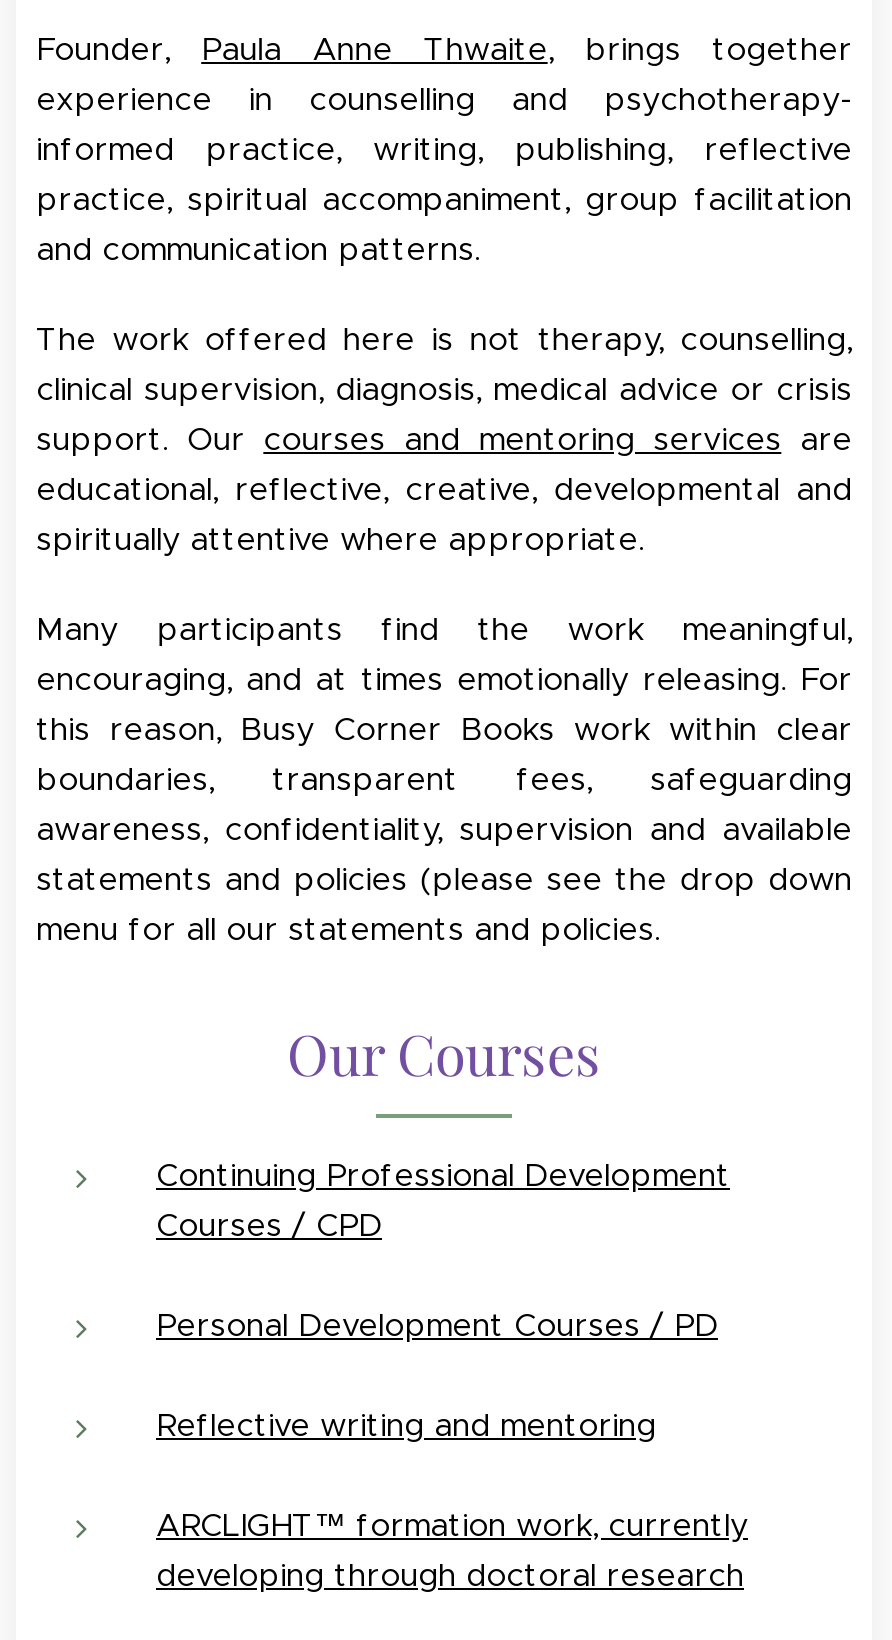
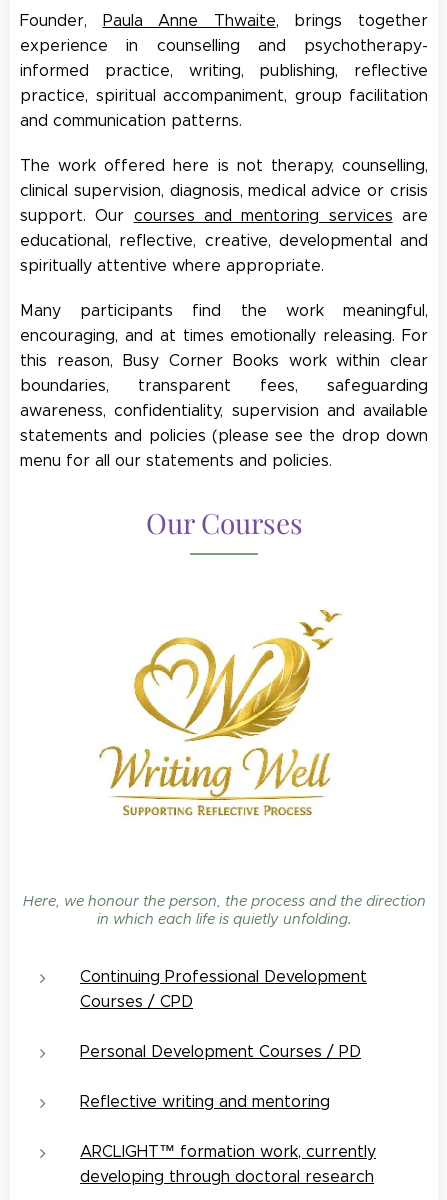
+ Here, we honour the person, the process and the direction
+ in which each life is quietly unfolding.

+ [image]
